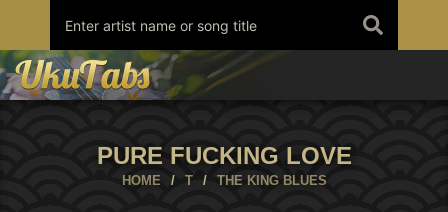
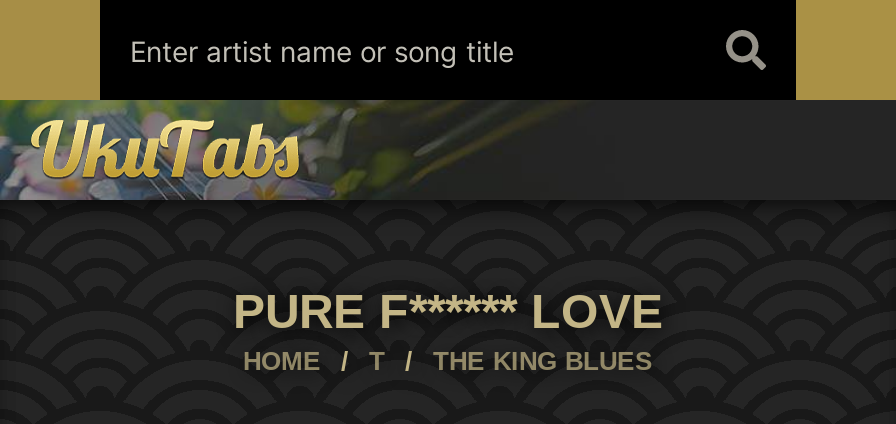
- PURE FUCKING LOVE
+ PURE F****** LOVE
